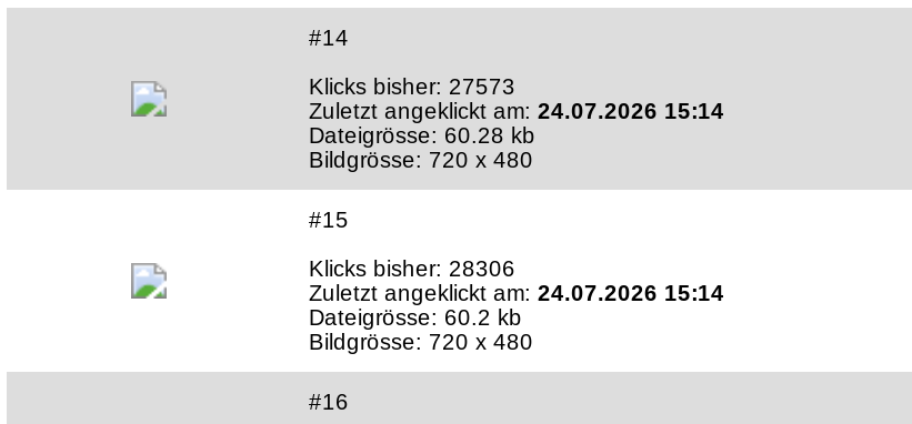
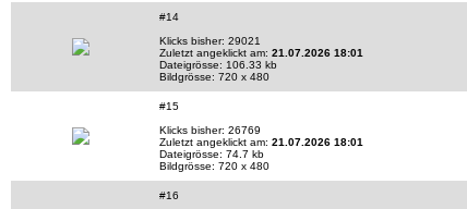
- Klicks bisher: 27573
+ Klicks bisher: 29021

- Zuletzt angeklickt am: 24.07.2026 15:14
+ Zuletzt angeklickt am: 21.07.2026 18:01

- Dateigrösse: 60.28 kb
+ Dateigrösse: 106.33 kb

- Klicks bisher: 28306
+ Klicks bisher: 26769

- Zuletzt angeklickt am: 24.07.2026 15:14
+ Zuletzt angeklickt am: 21.07.2026 18:01

- Dateigrösse: 60.2 kb
+ Dateigrösse: 74.7 kb
